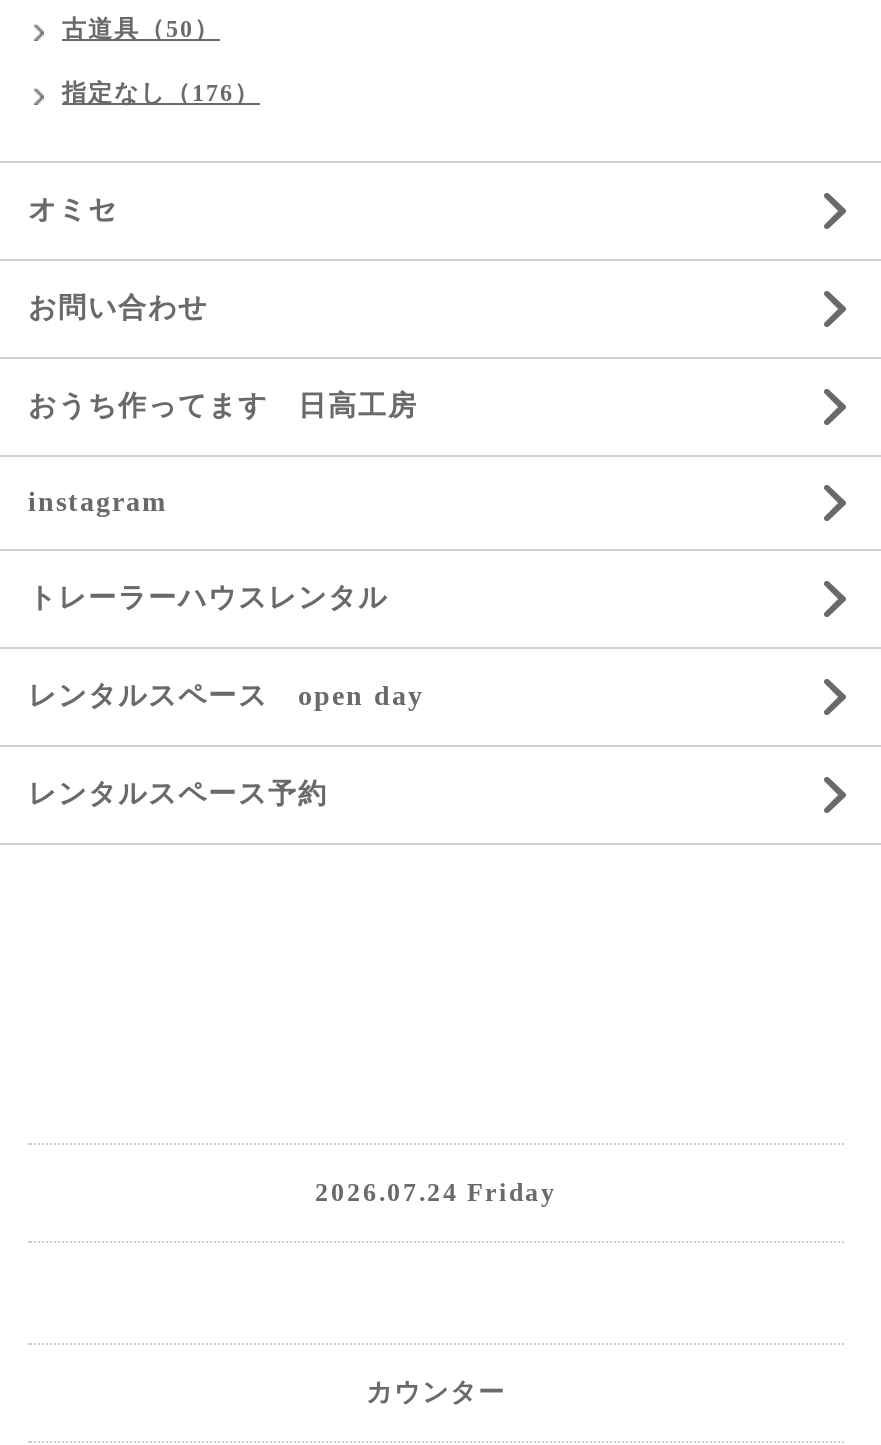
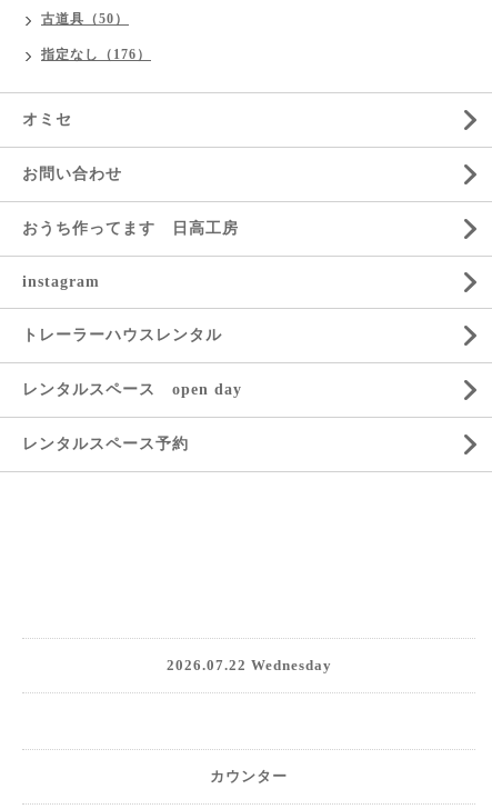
- 2026.07.24 Friday
+ 2026.07.22 Wednesday
